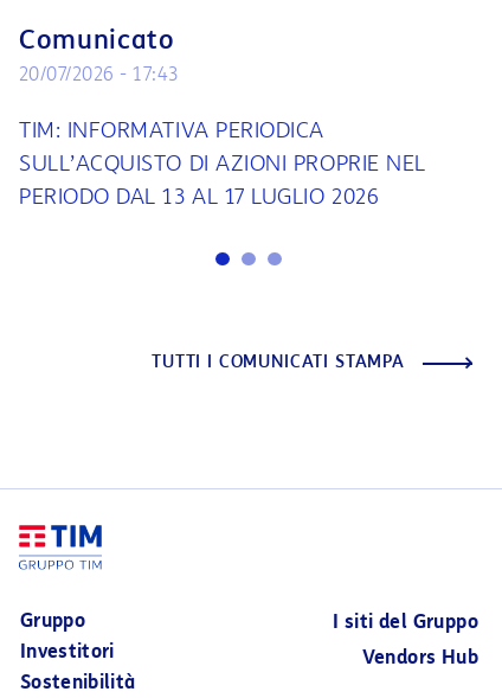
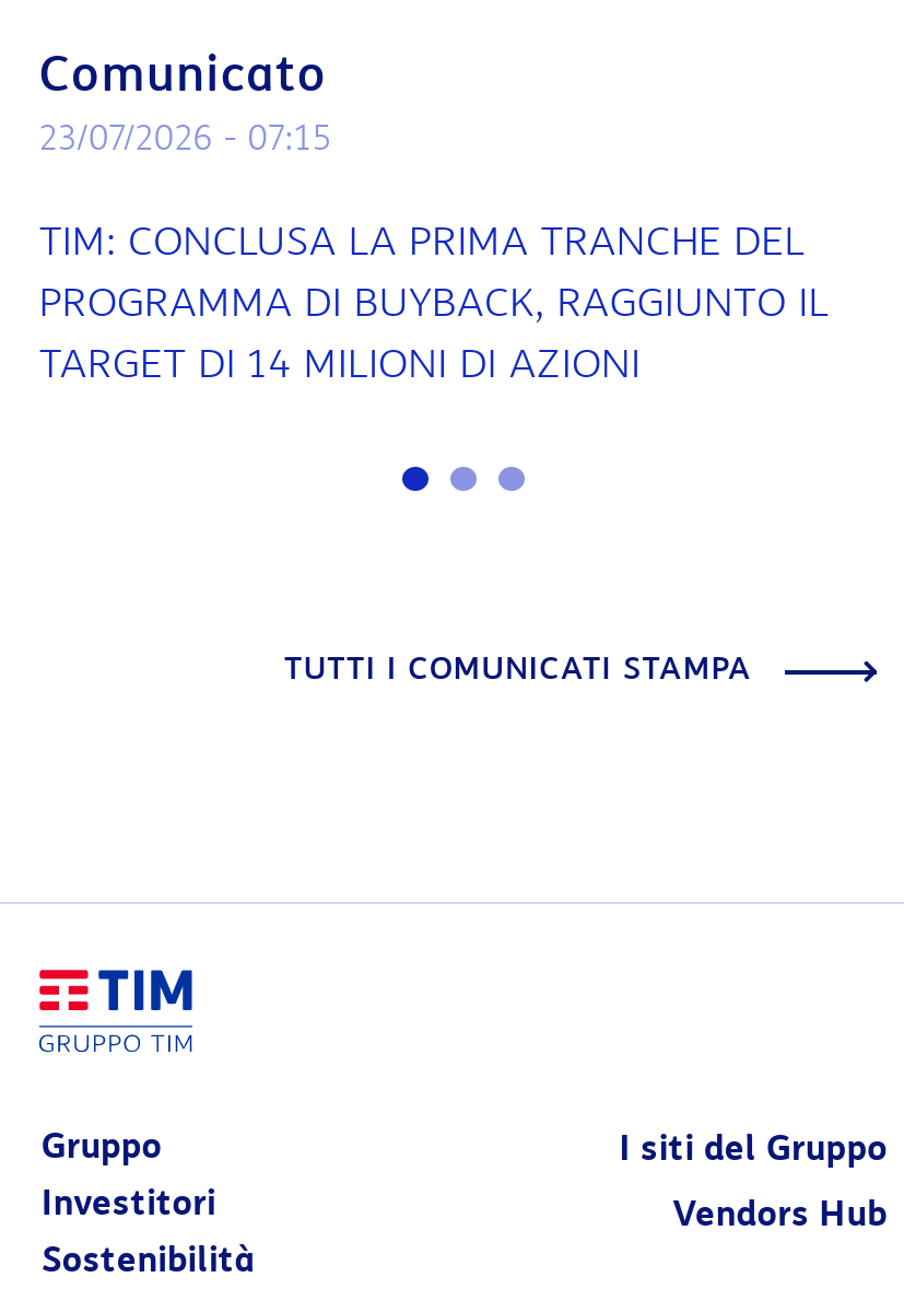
- 20/07/2026 - 17:43
+ 23/07/2026 - 07:15

- TIM: INFORMATIVA PERIODICA
- SULL’ACQUISTO DI AZIONI PROPRIE NEL
- PERIODO DAL 13 AL 17 LUGLIO 2026
+ TIM: CONCLUSA LA PRIMA TRANCHE DEL
+ PROGRAMMA DI BUYBACK, RAGGIUNTO IL
+ TARGET DI 14 MILIONI DI AZIONI
